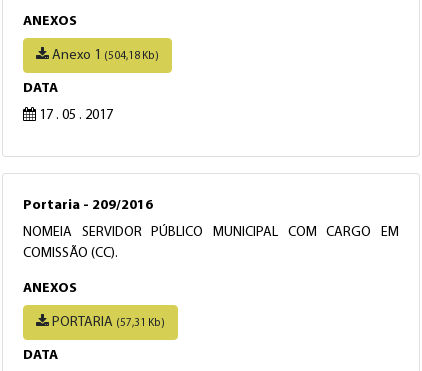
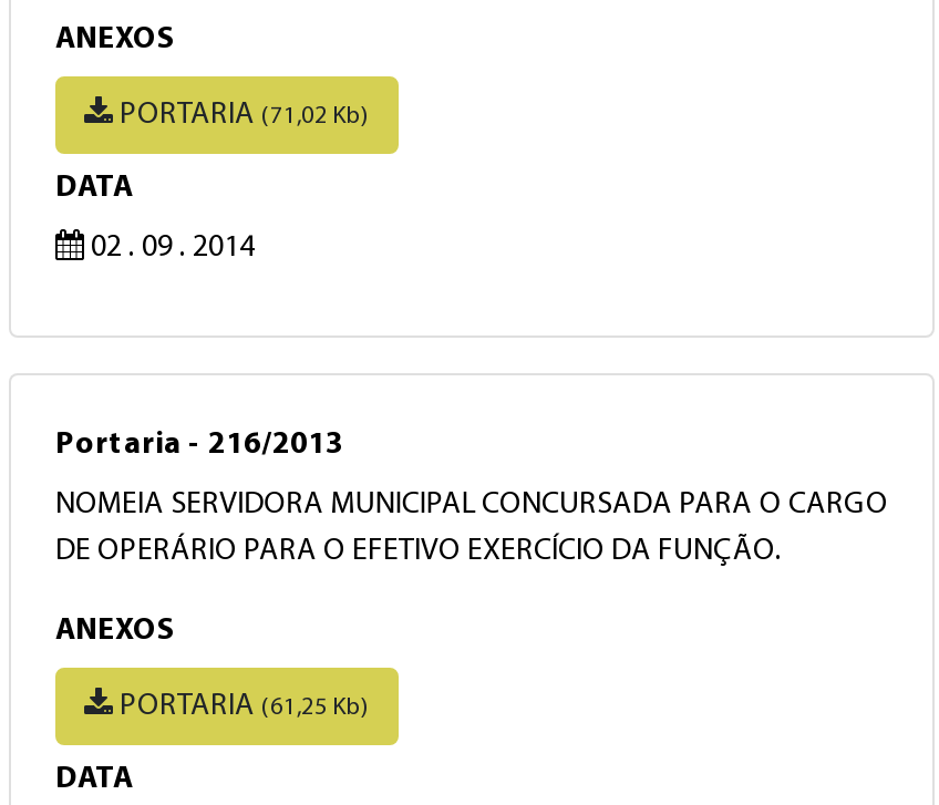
- Anexo 1 (504,18 Kb)
+ PORTARIA (71,02 Kb)

- 17 . 05 . 2017
+ 02 . 09 . 2014

- Portaria - 209/2016
+ Portaria - 216/2013

- NOMEIA SERVIDOR PÚBLICO MUNICIPAL COM CARGO EM
- COMISSÃO (CC).
+ NOMEIA SERVIDORA MUNICIPAL CONCURSADA PARA O CARGO
+ DE OPERÁRIO PARA O EFETIVO EXERCÍCIO DA FUNÇÃO.

- PORTARIA (57,31 Kb)
+ PORTARIA (61,25 Kb)
